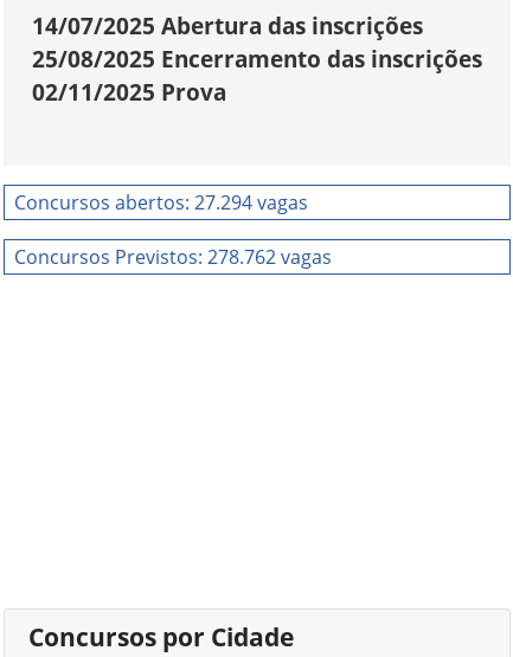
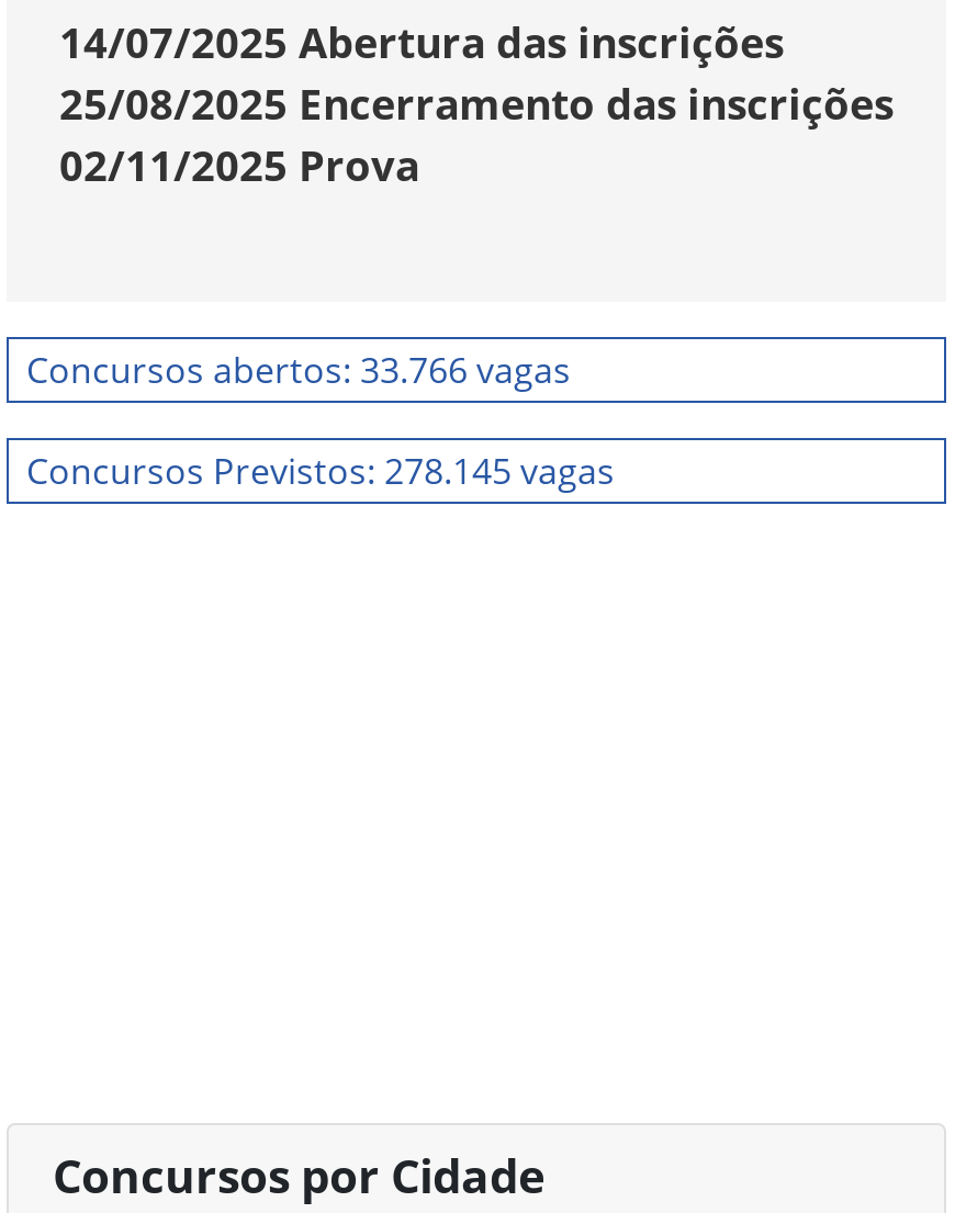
- Concursos abertos: 27.294 vagas
+ Concursos abertos: 33.766 vagas

- Concursos Previstos: 278.762 vagas
+ Concursos Previstos: 278.145 vagas
